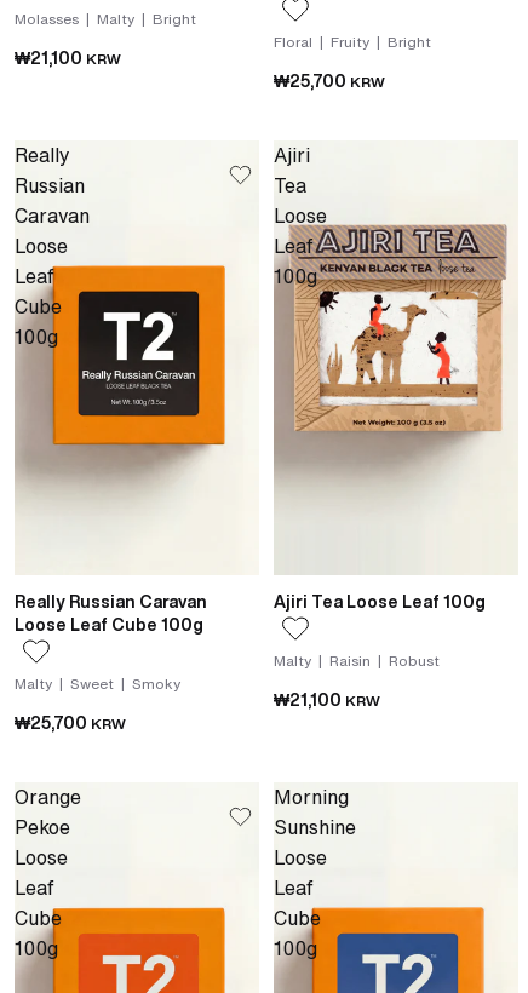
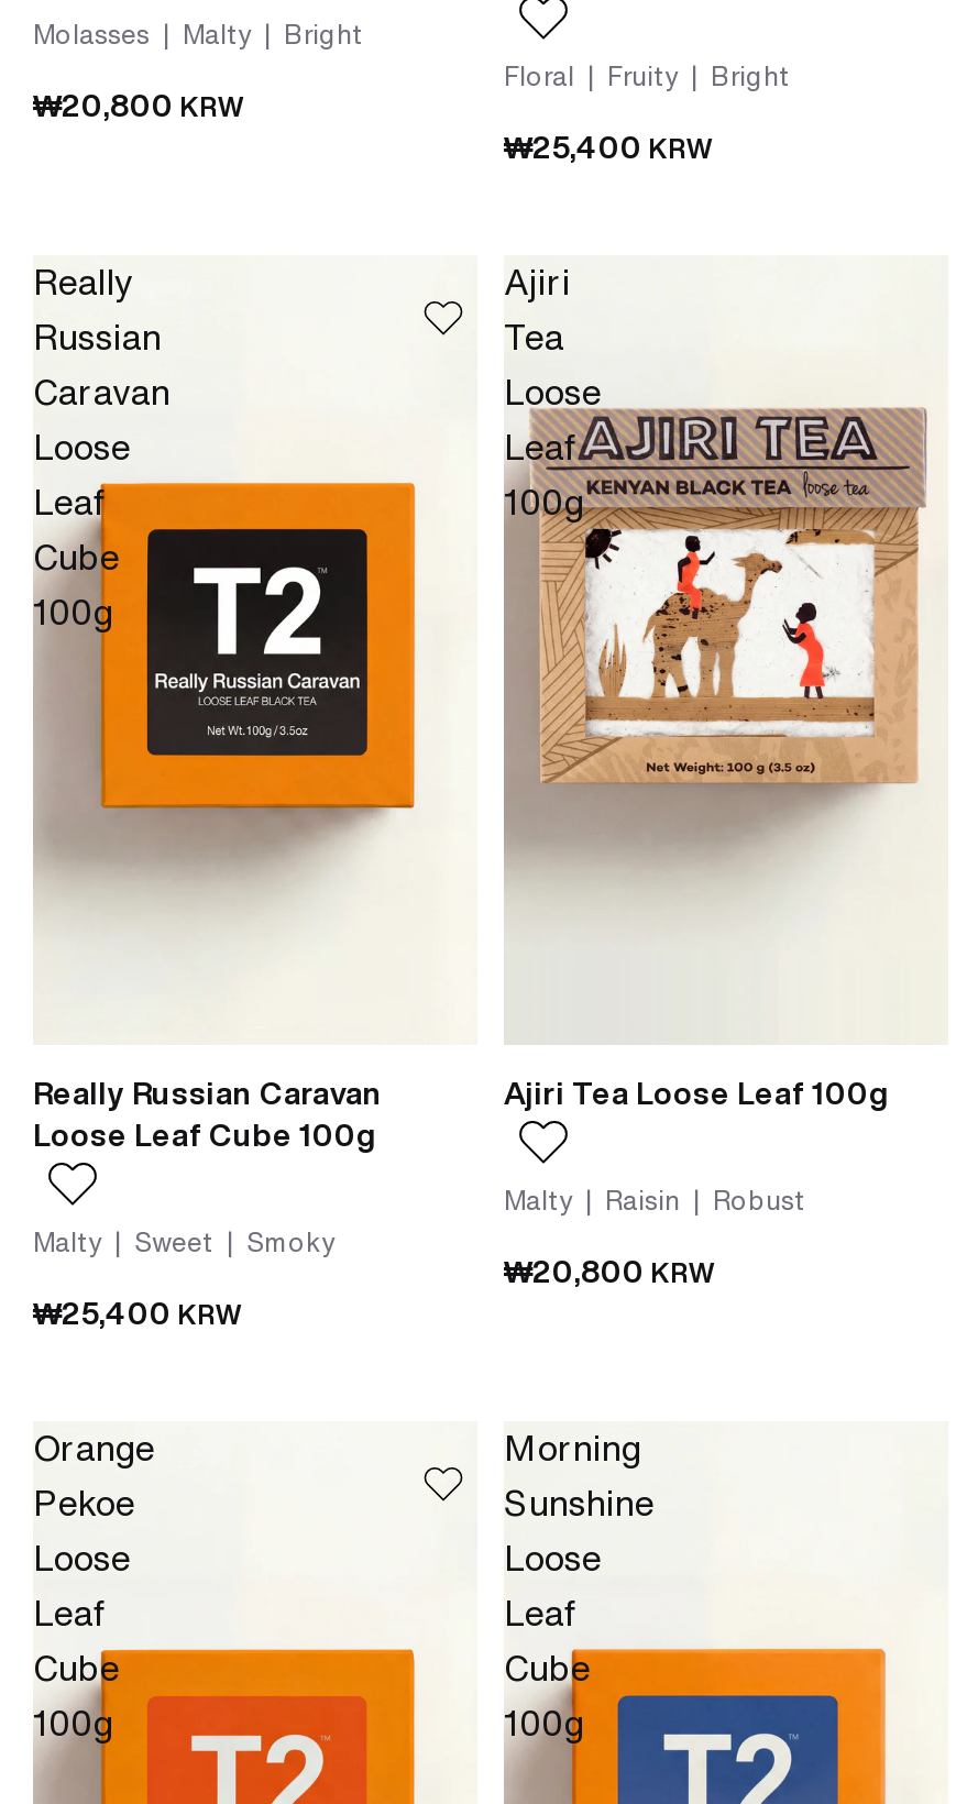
- ₩21,100 KRW
+ ₩20,800 KRW

- ₩25,700 KRW
+ ₩25,400 KRW

- ₩21,100 KRW
+ ₩20,800 KRW

- ₩25,700 KRW
+ ₩25,400 KRW
